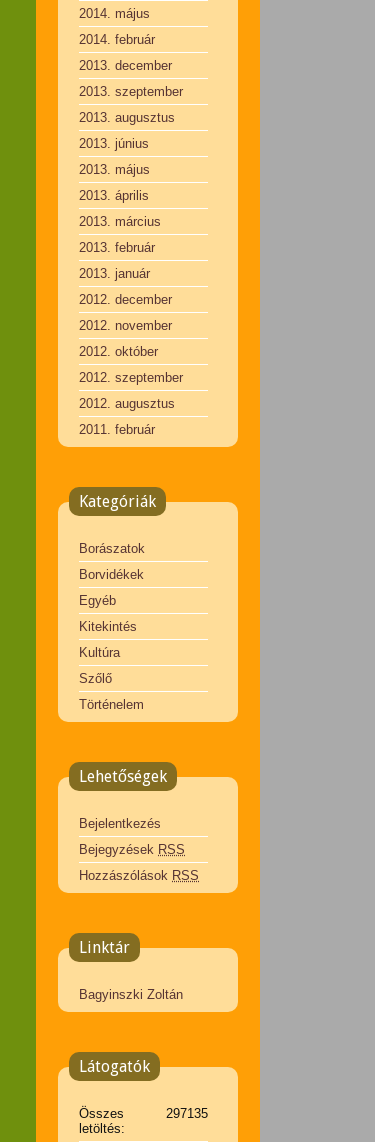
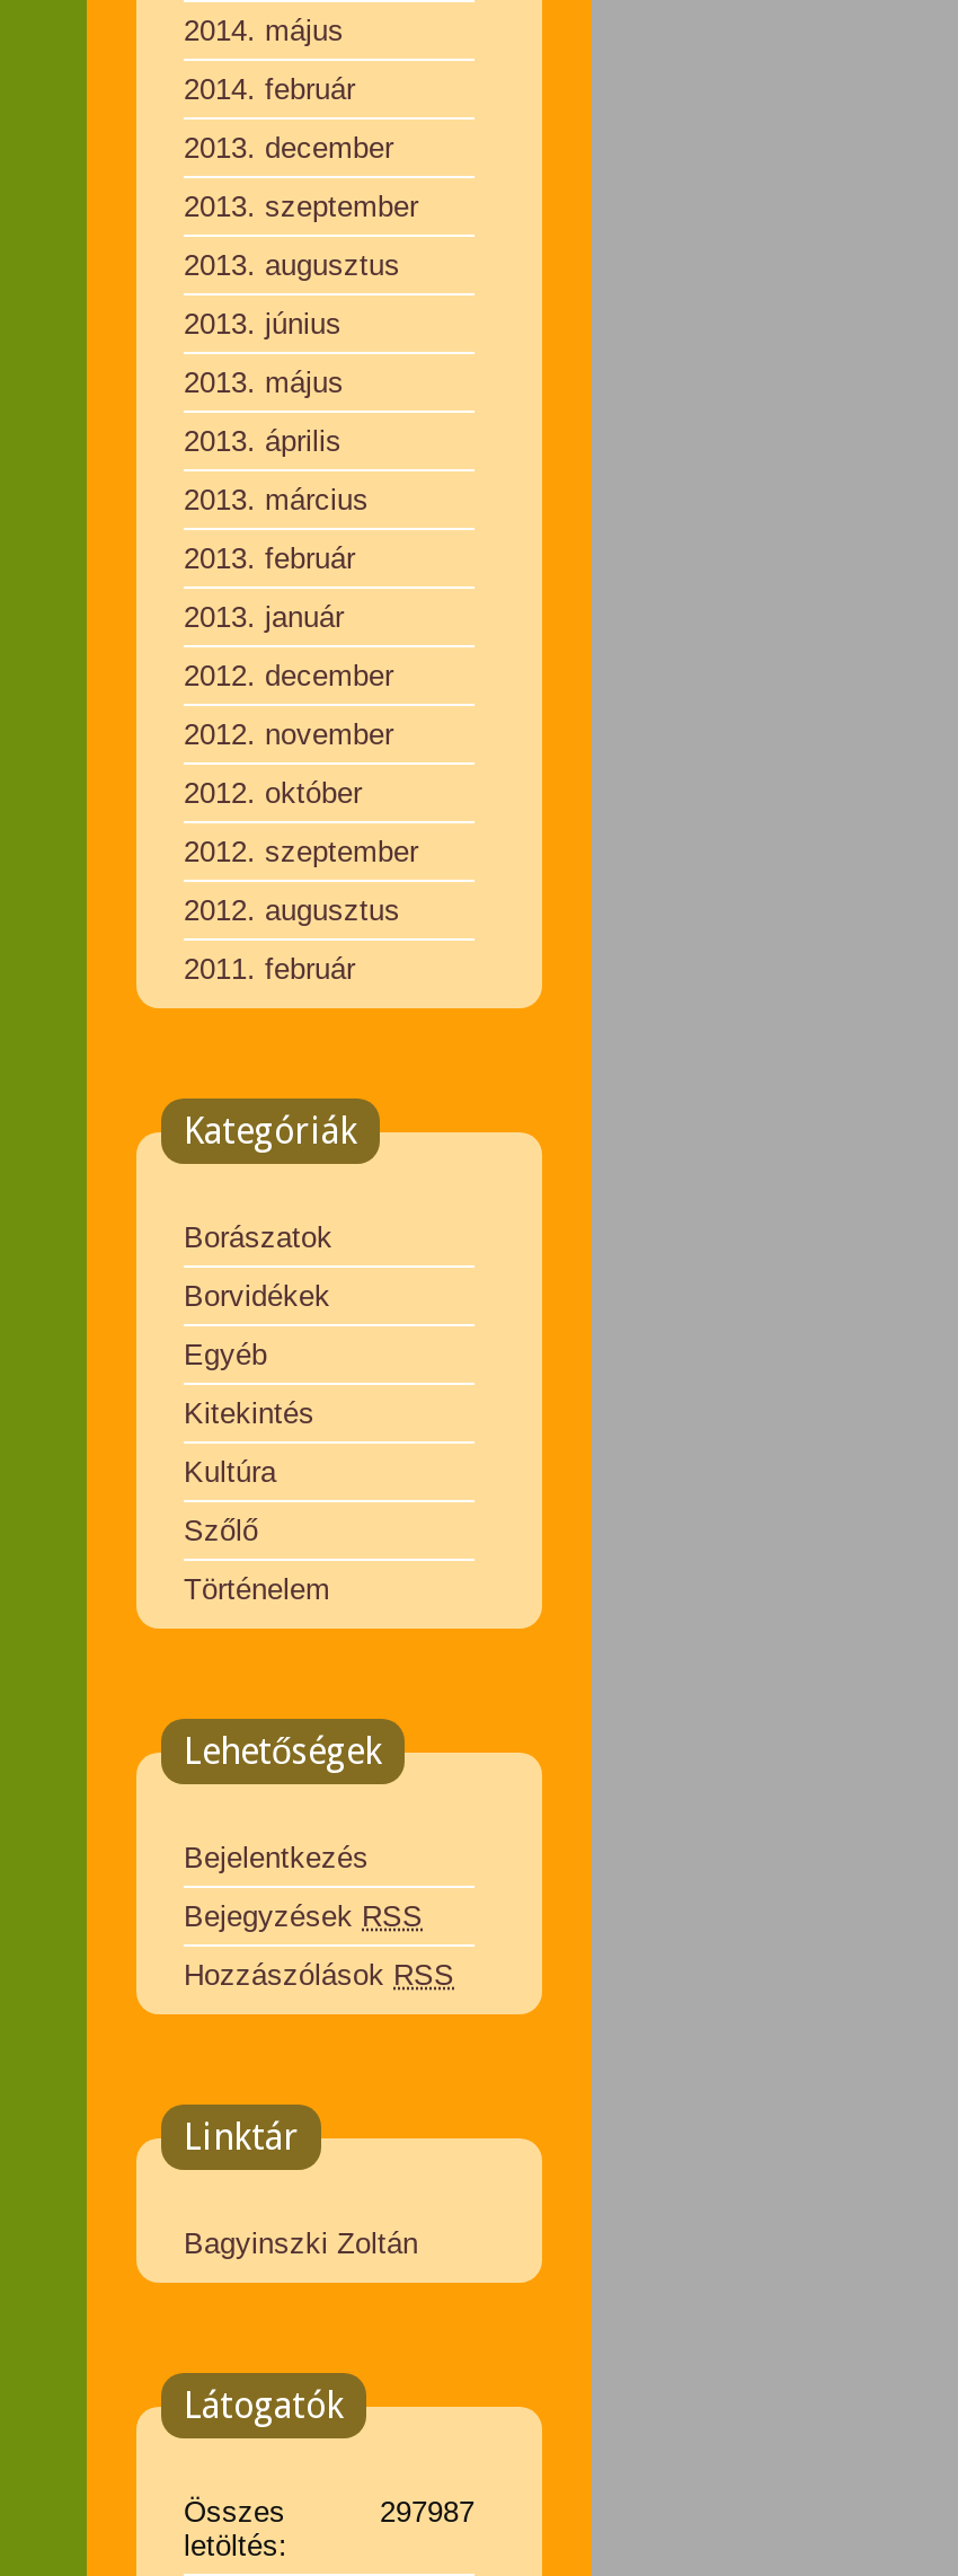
- 297135
+ 297987
